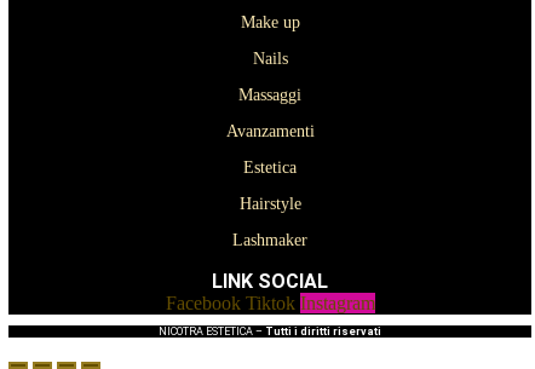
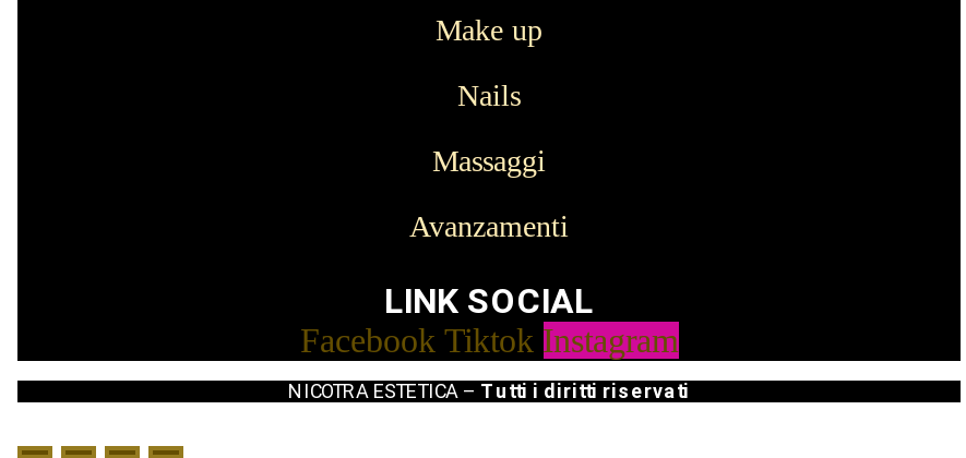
- Estetica
- Hairstyle
- Lashmaker
